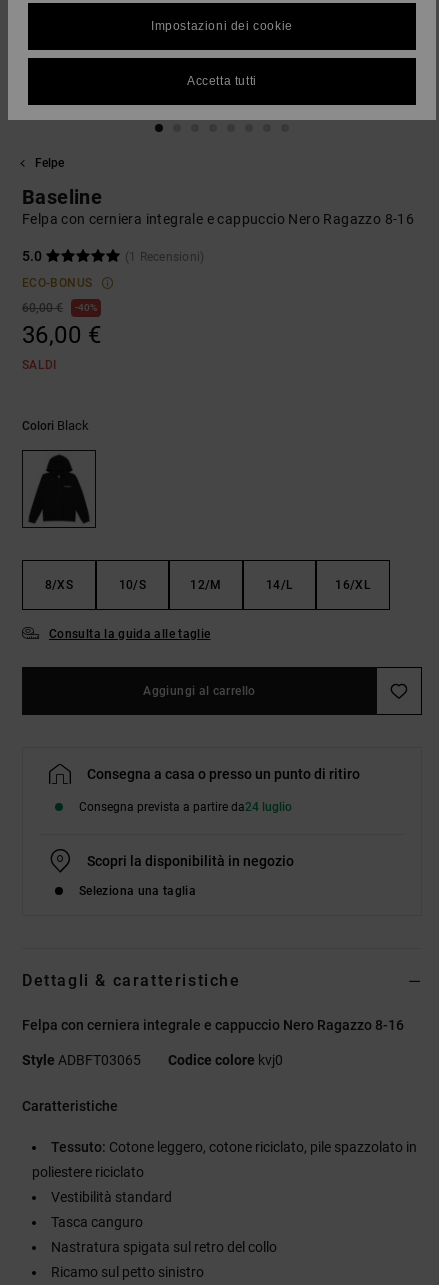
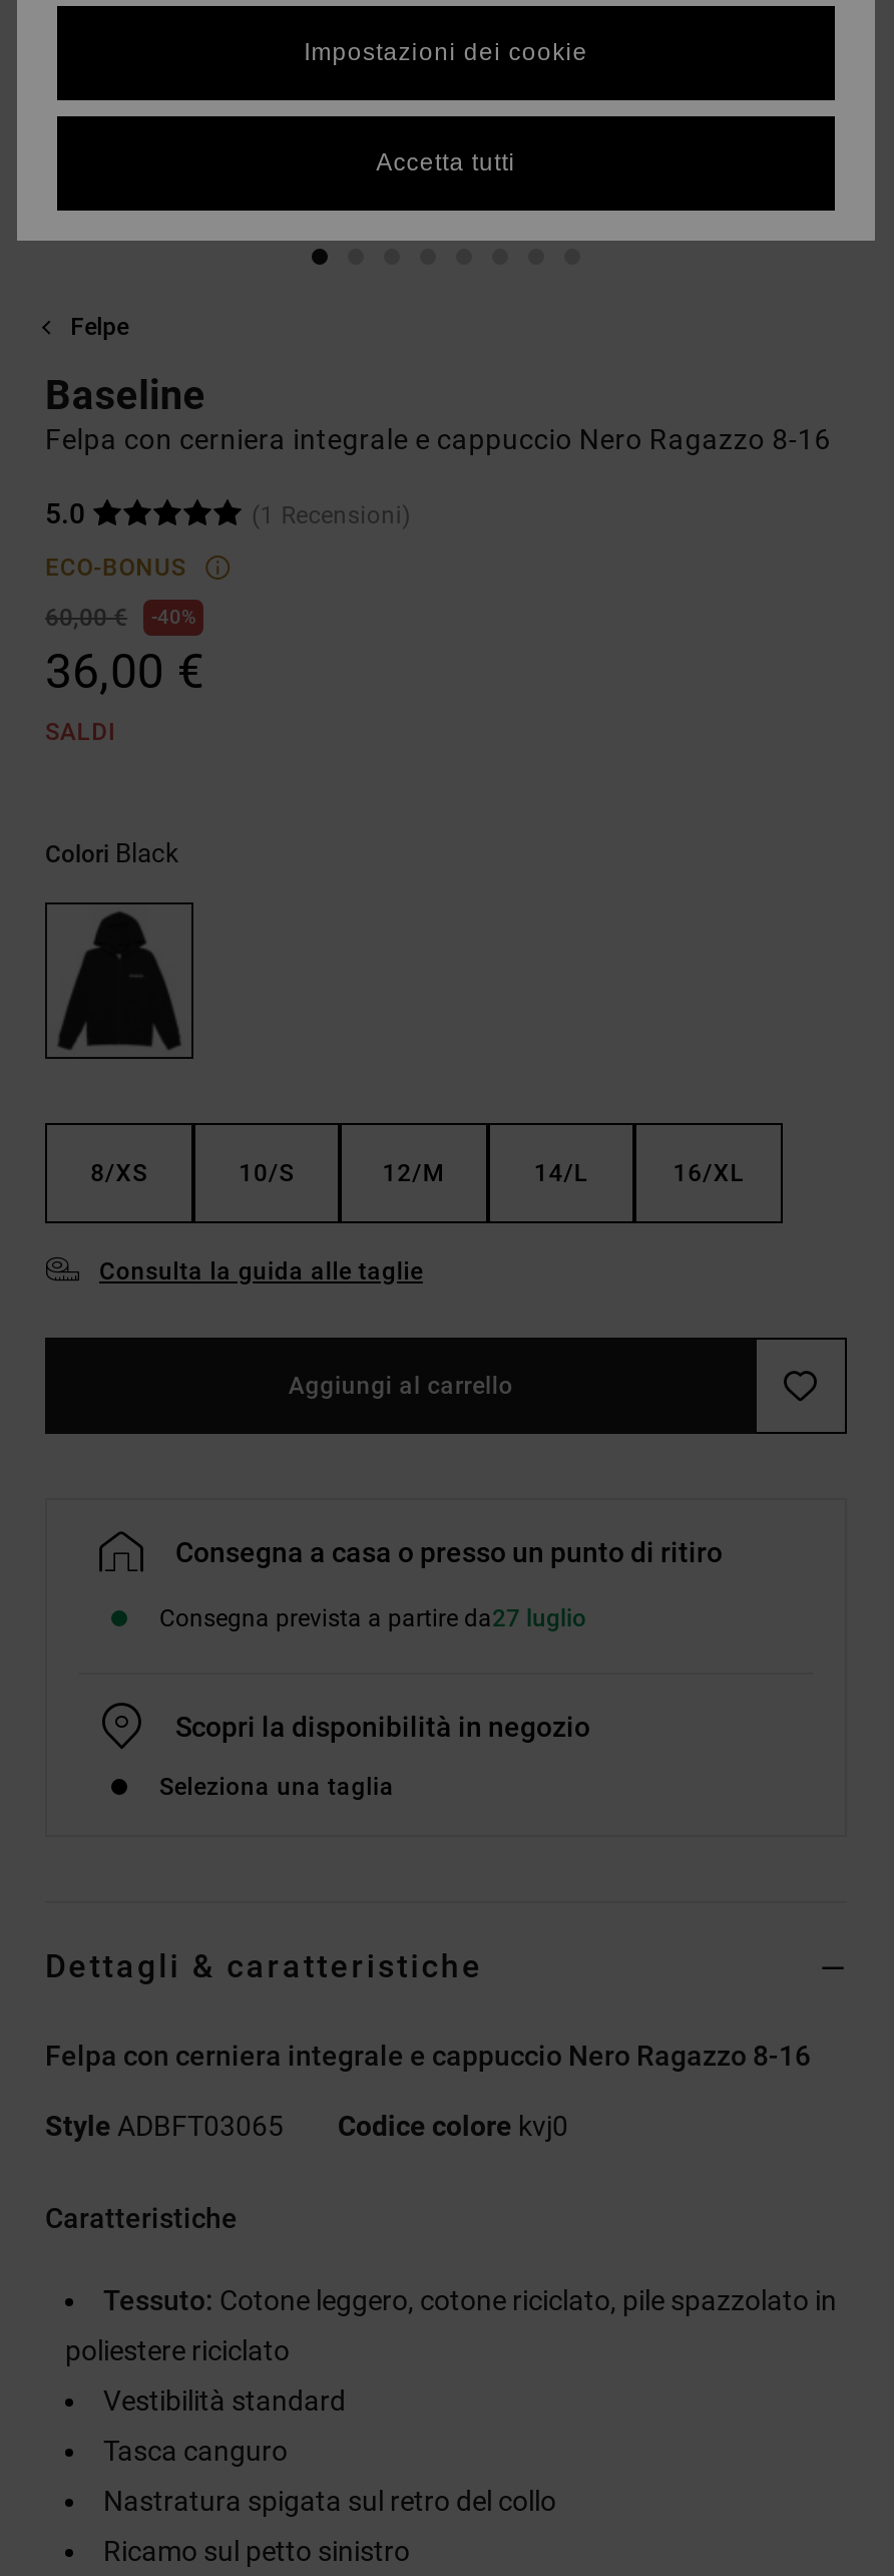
- Consegna prevista a partire da24 luglio
+ Consegna prevista a partire da27 luglio
